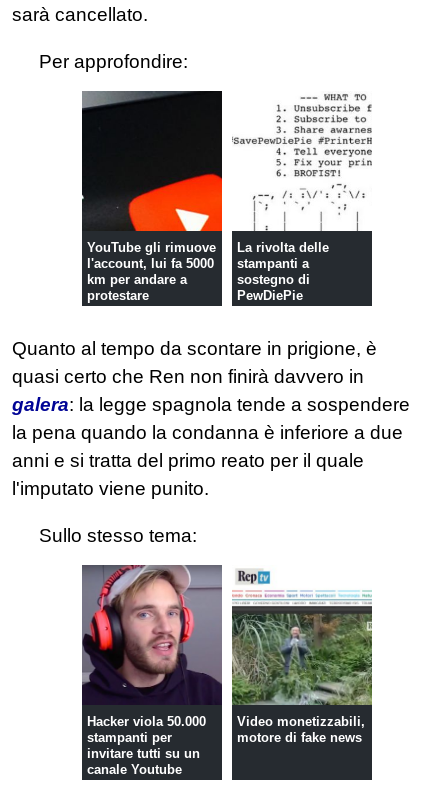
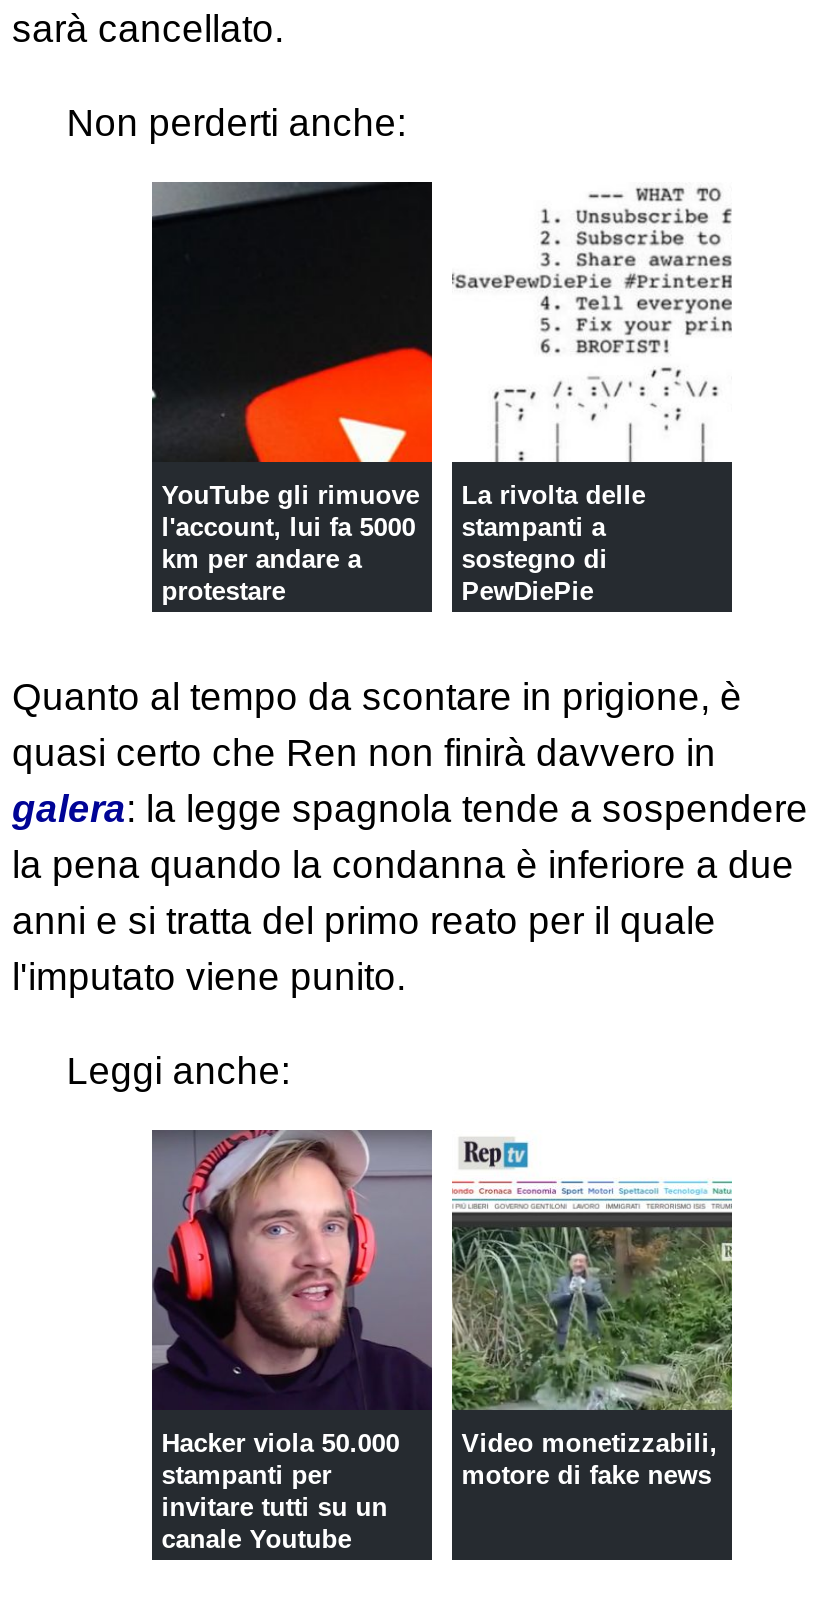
- Per approfondire:
+ Non perderti anche:

- Sullo stesso tema:
+ Leggi anche:
